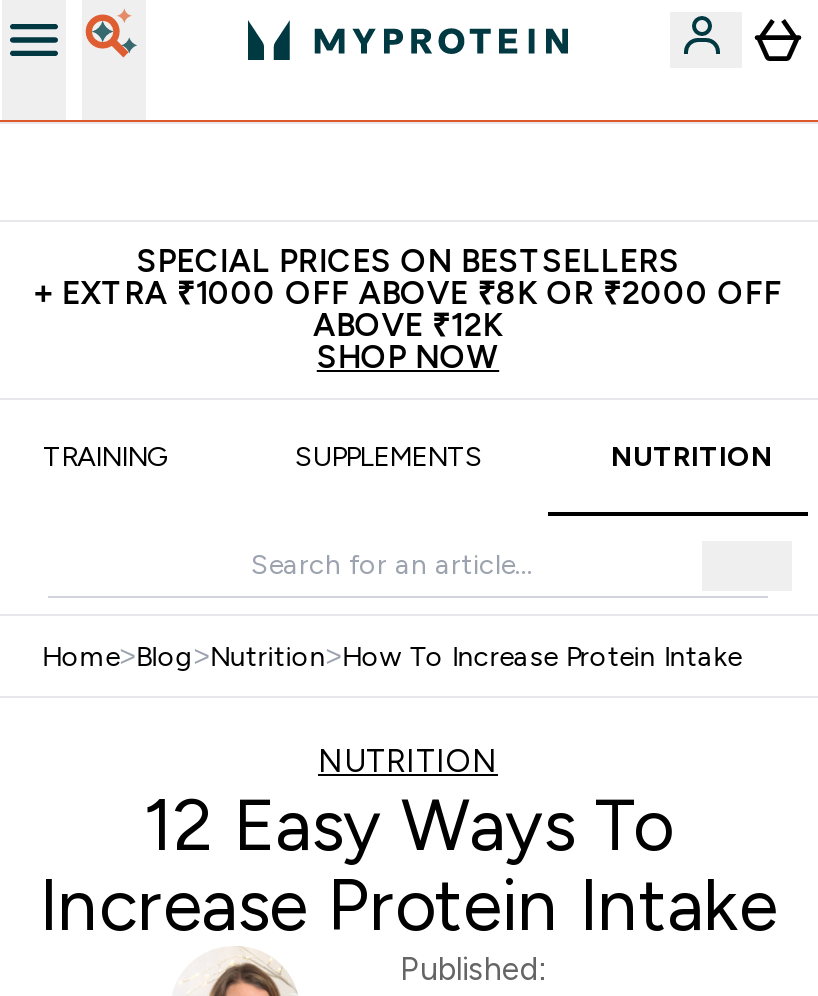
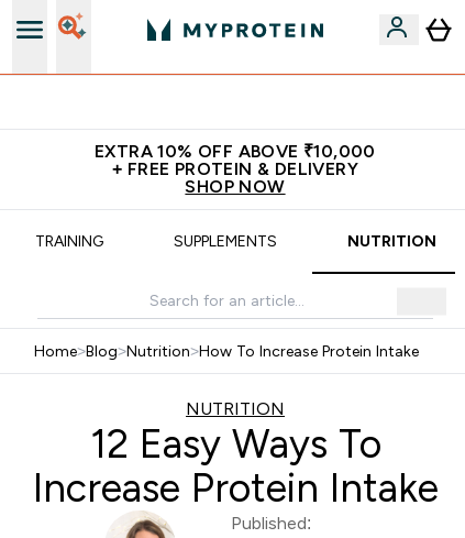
- SPECIAL PRICES ON BESTSELLERS
- + EXTRA ₹1000 OFF ABOVE ₹8K OR ₹2000 OFF
- ABOVE ₹12K
+ EXTRA 10% OFF ABOVE ₹10,000
+ + FREE PROTEIN & DELIVERY
